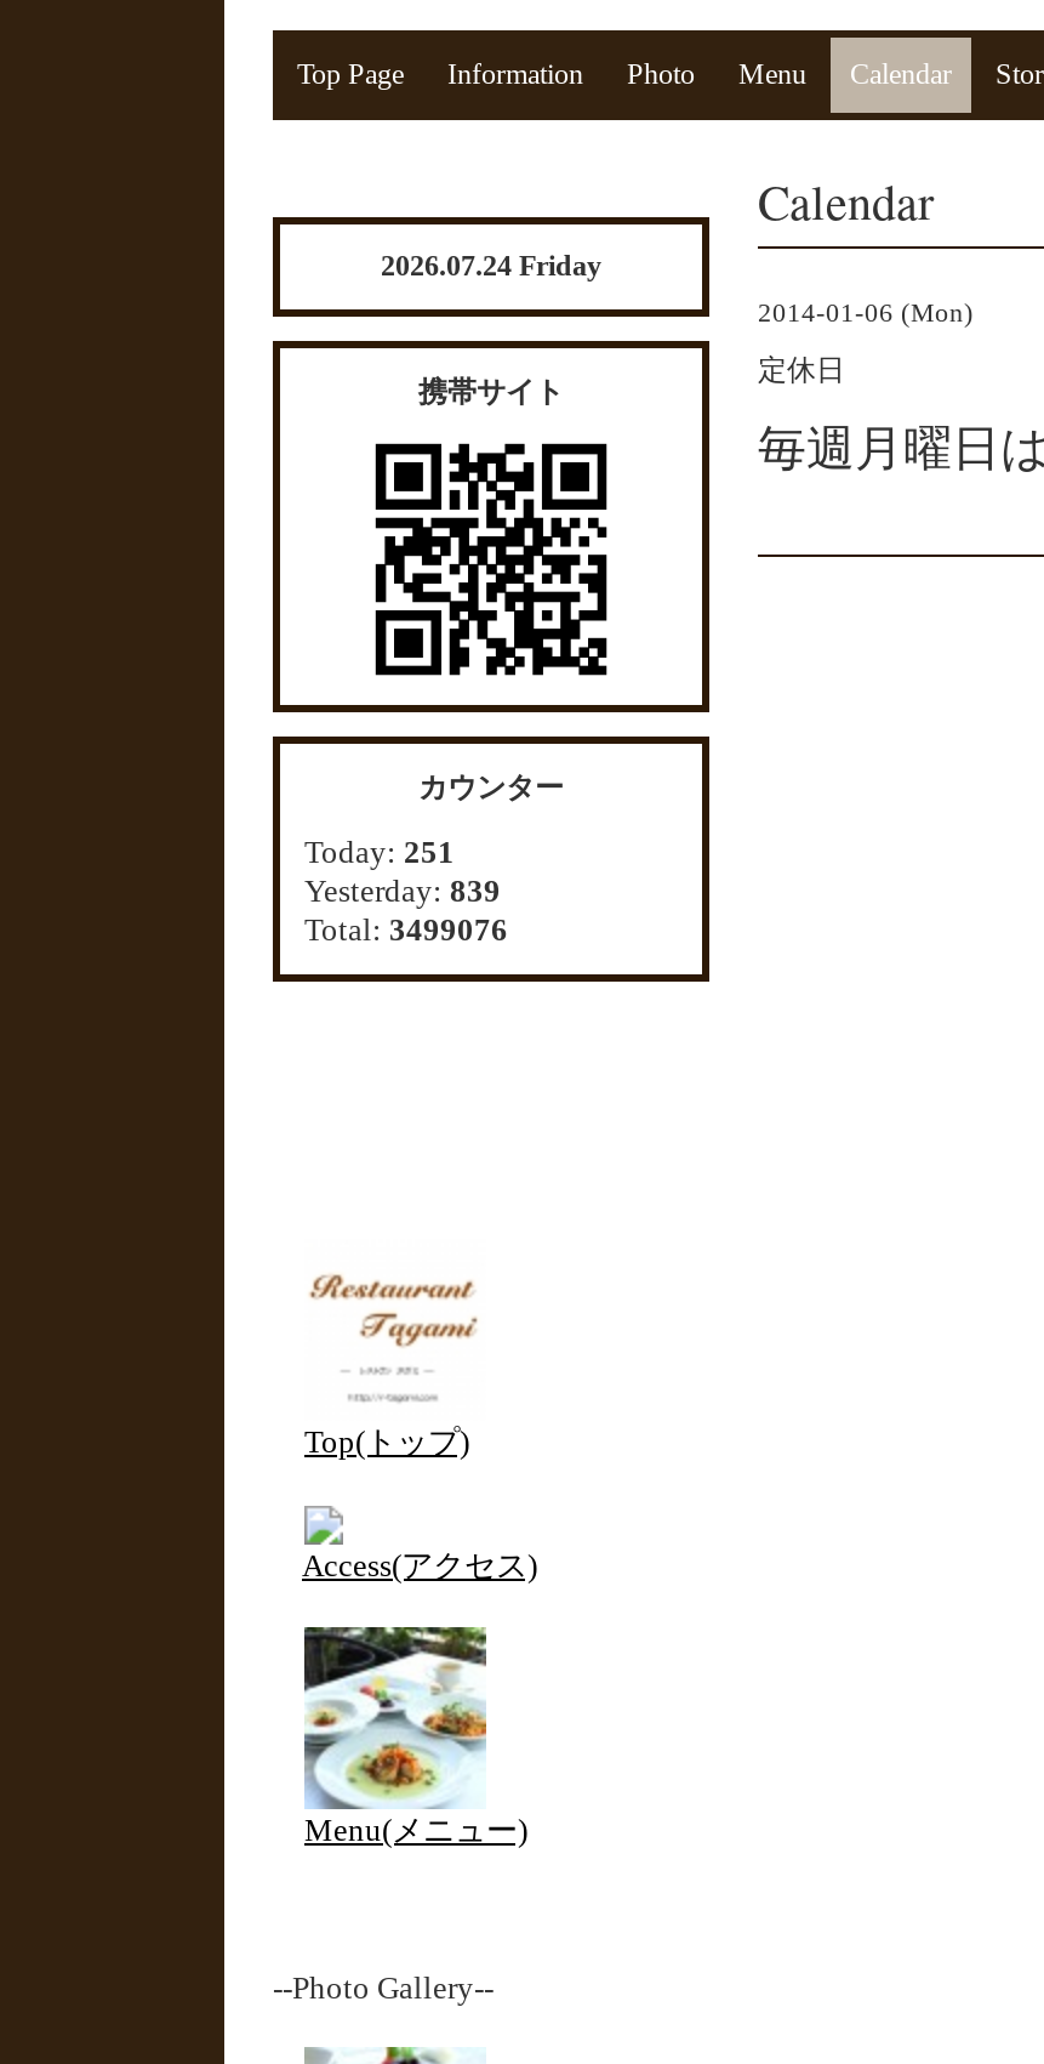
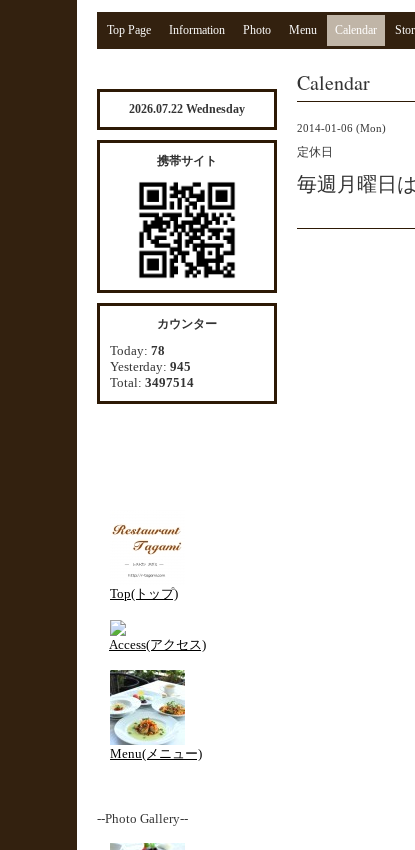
- 2026.07.24 Friday
+ 2026.07.22 Wednesday

- Today: 251
+ Today: 78

- Yesterday: 839
+ Yesterday: 945

- Total: 3499076
+ Total: 3497514
